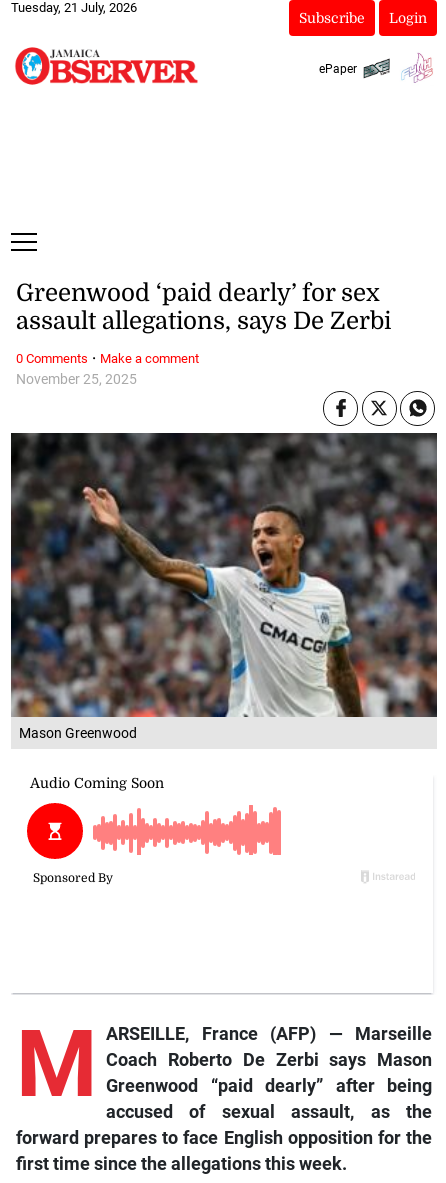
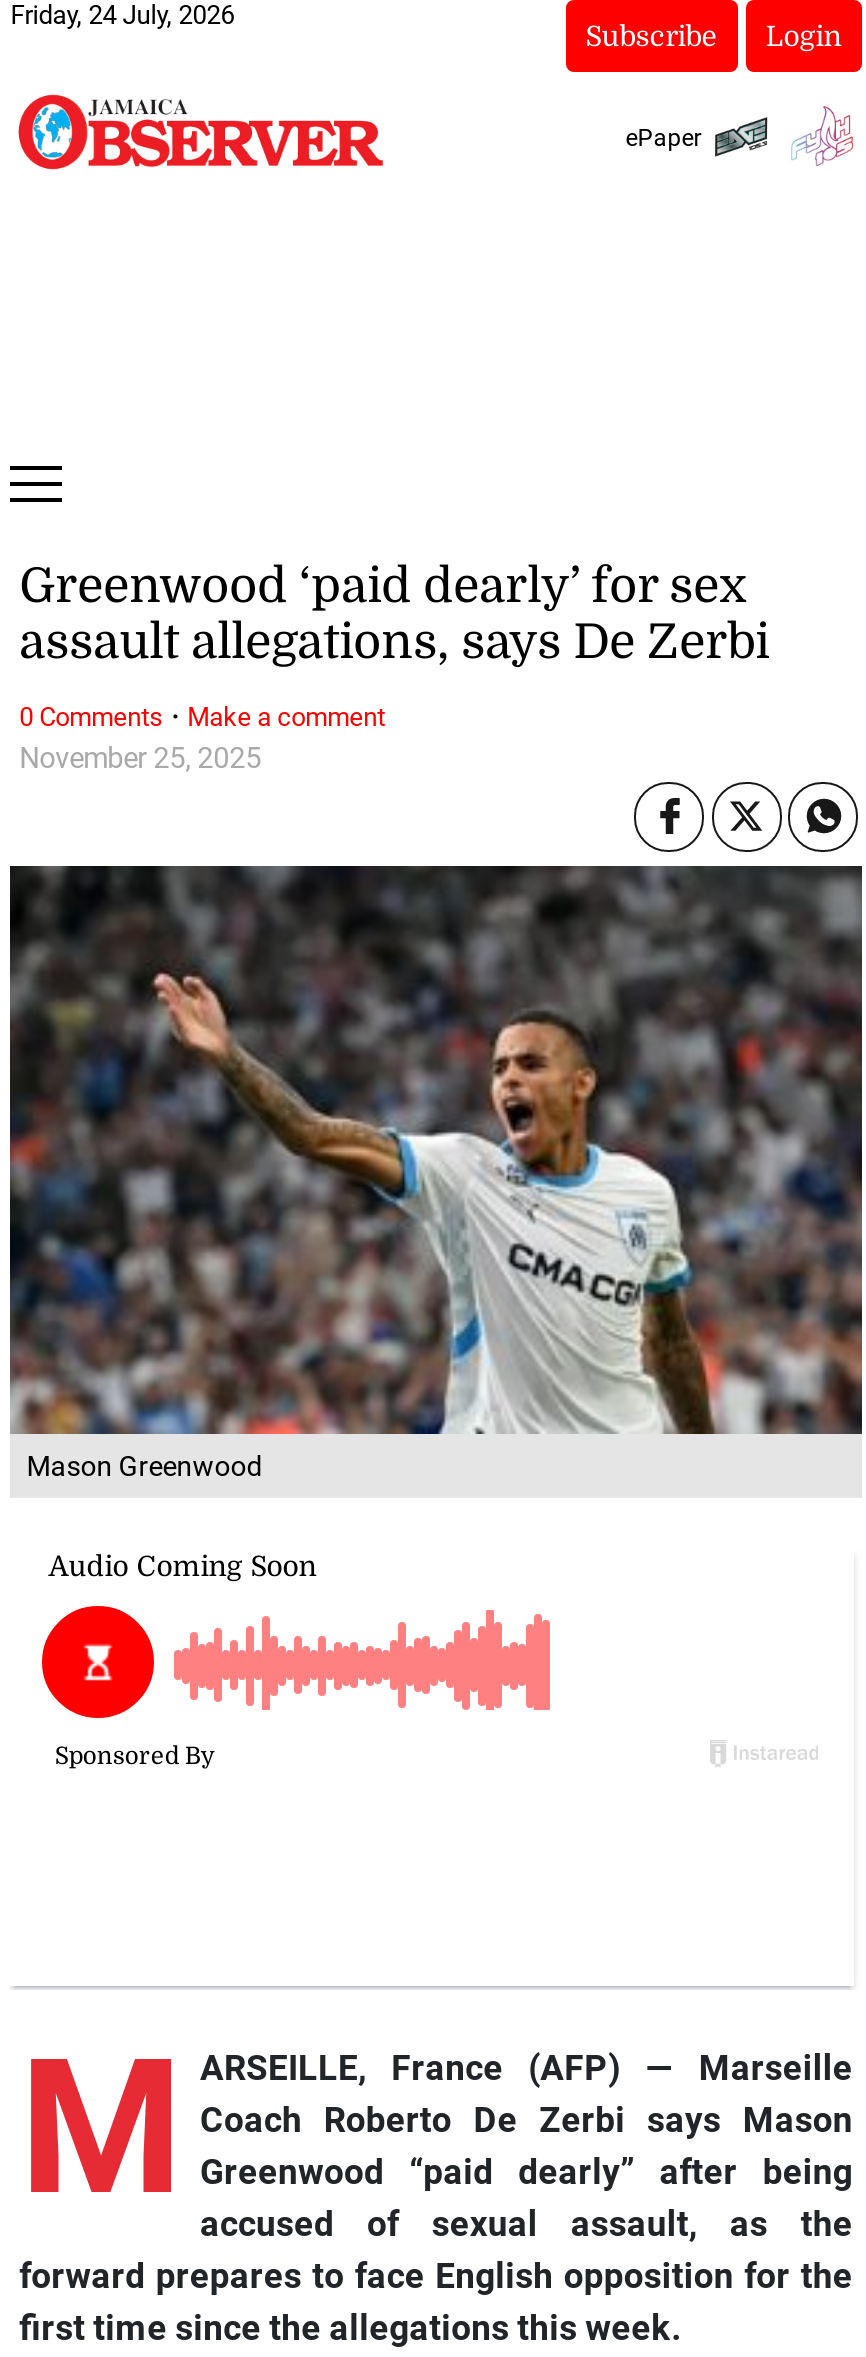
- Tuesday, 21 July, 2026
+ Friday, 24 July, 2026
